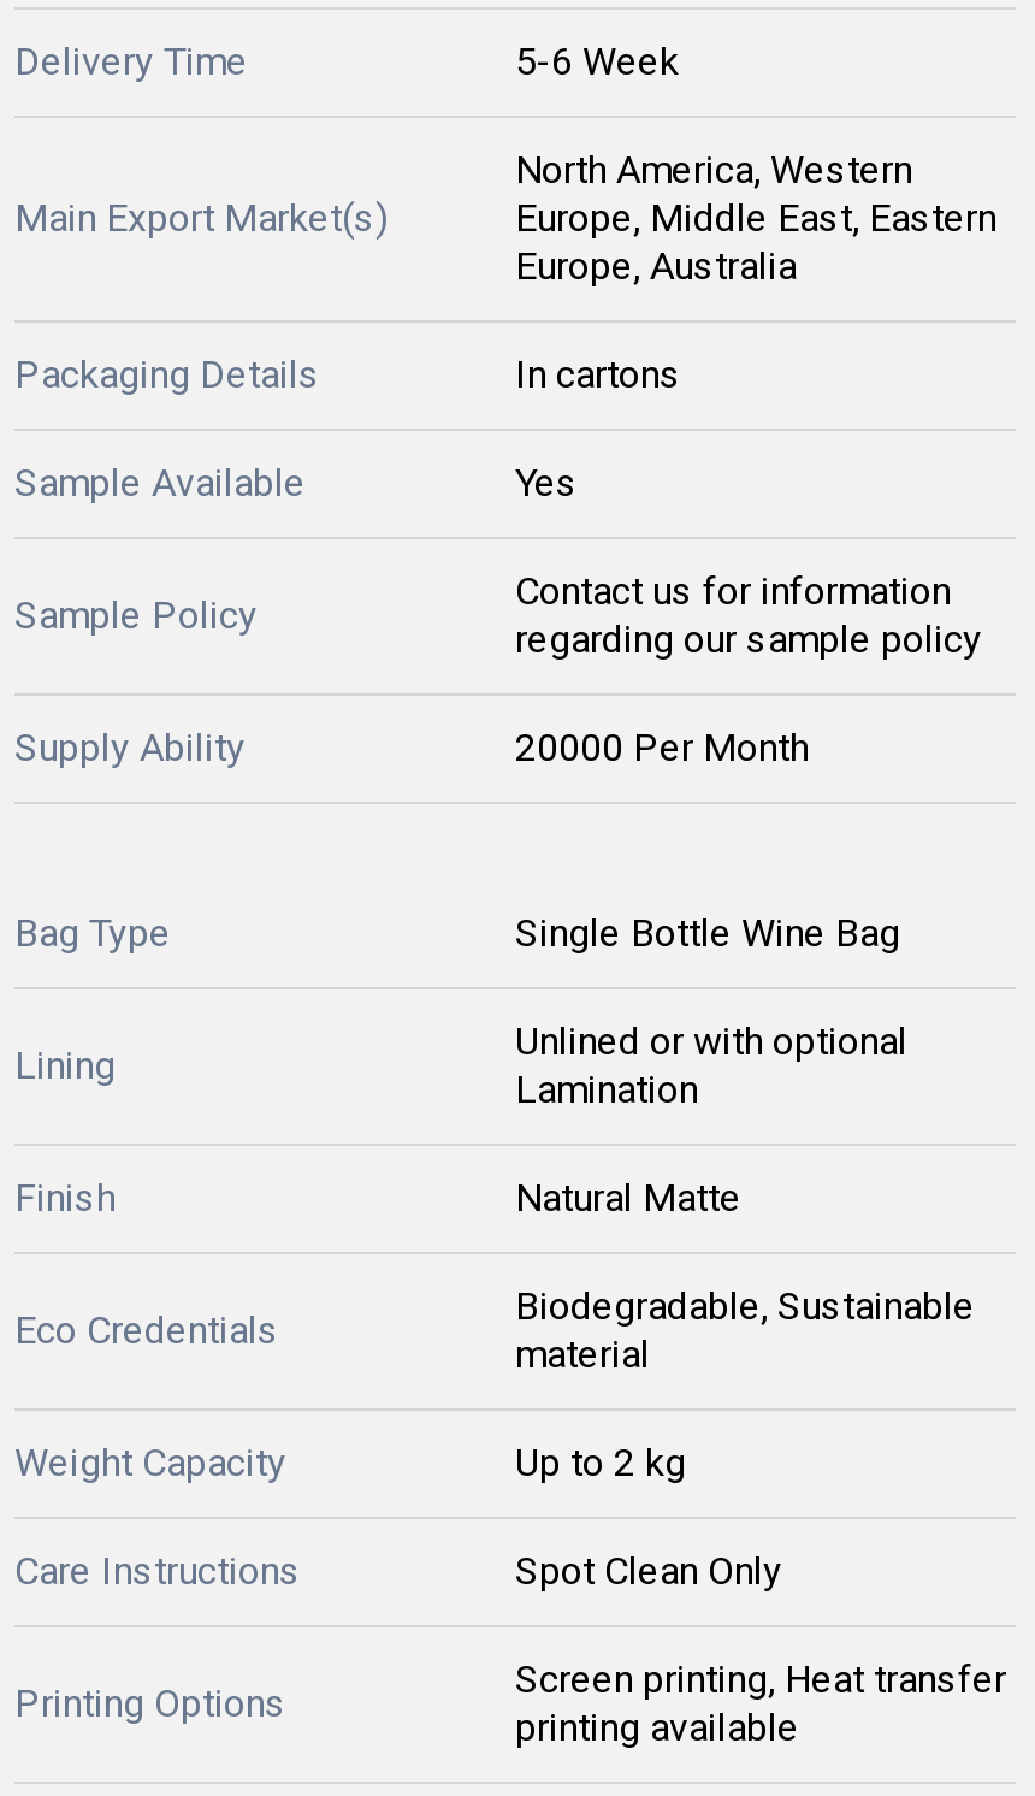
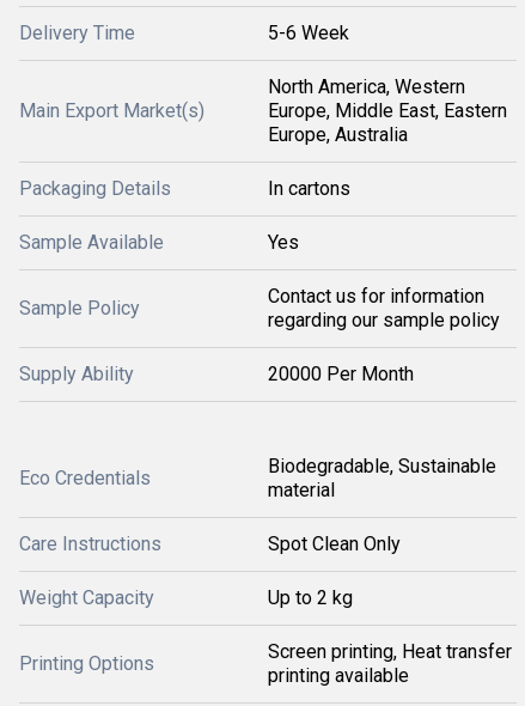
- Bag Type
- Single Bottle Wine Bag
- Lining

- Unlined or with optional
- Lamination
- Finish
- Natural Matte

moved down: Weight Capacity | Up to 2 kg

moved up: Care Instructions | Spot Clean Only
